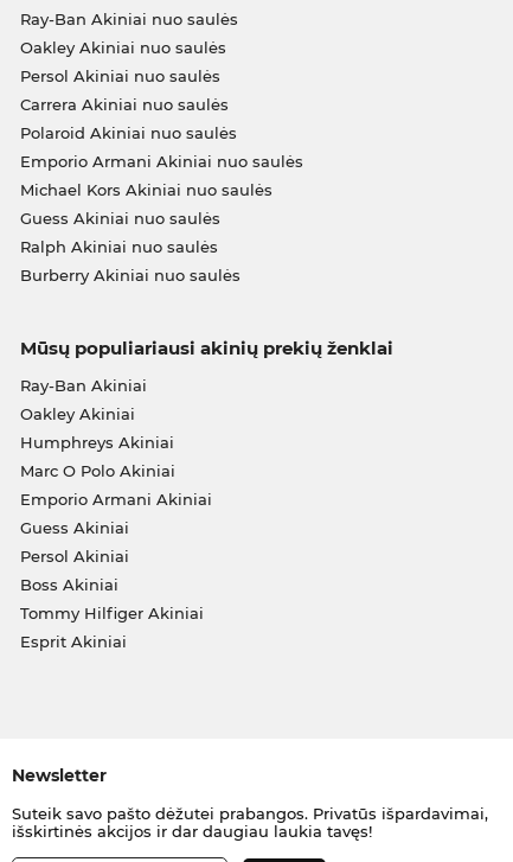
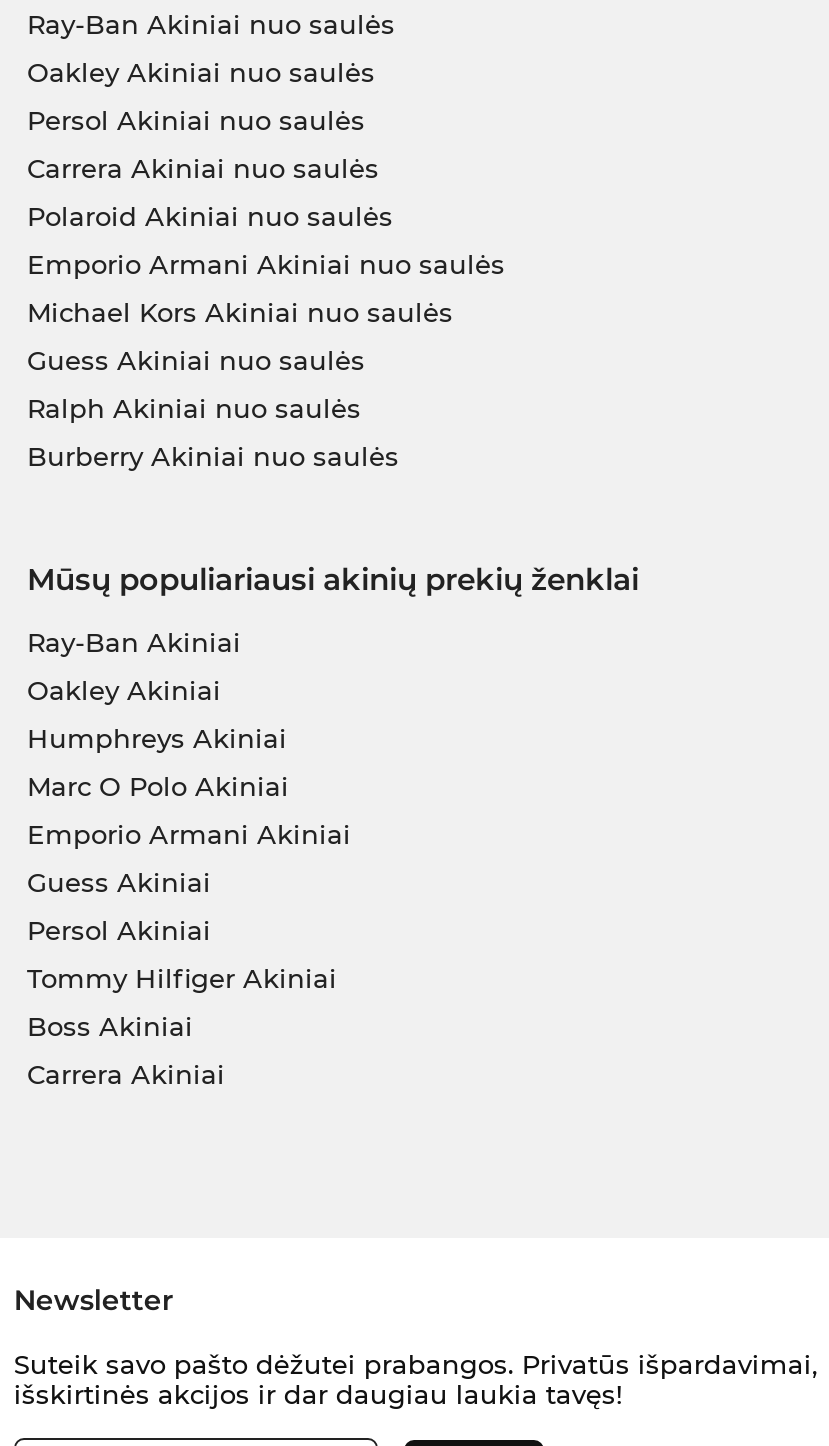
moved down: Boss Akiniai

moved up: Tommy Hilfiger Akiniai

- Esprit Akiniai
+ Carrera Akiniai
